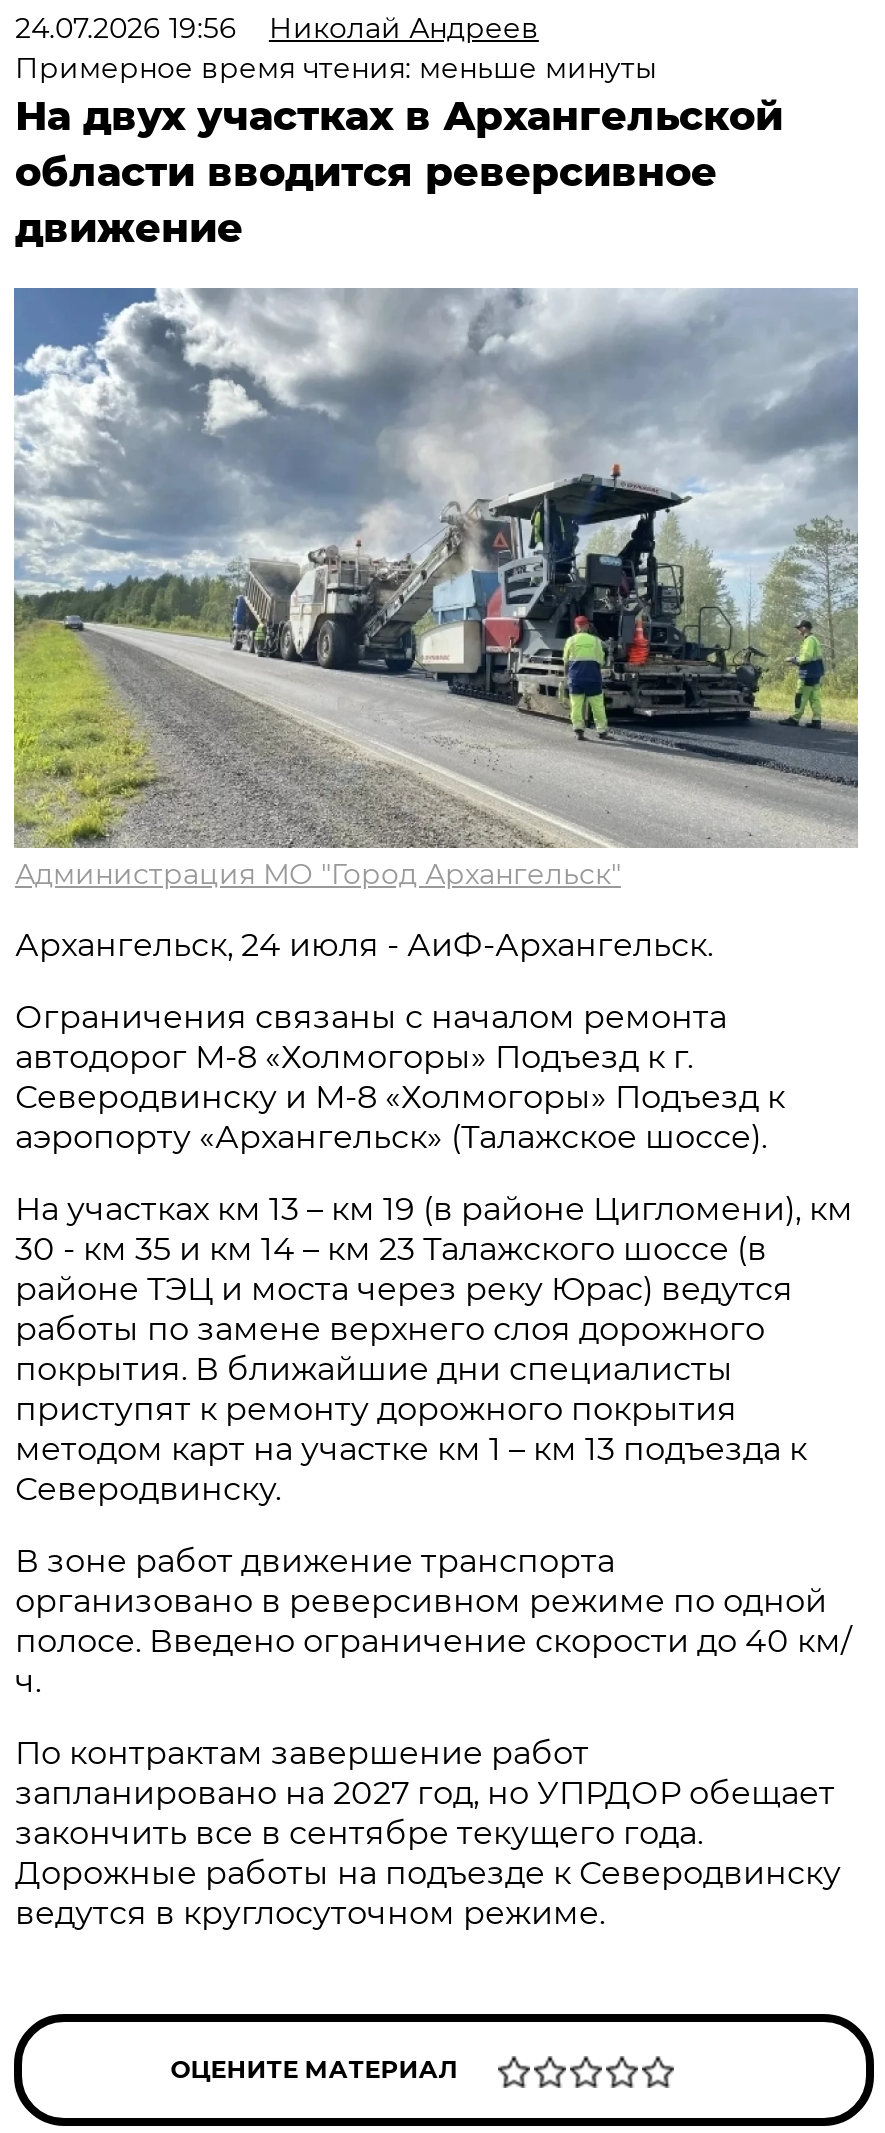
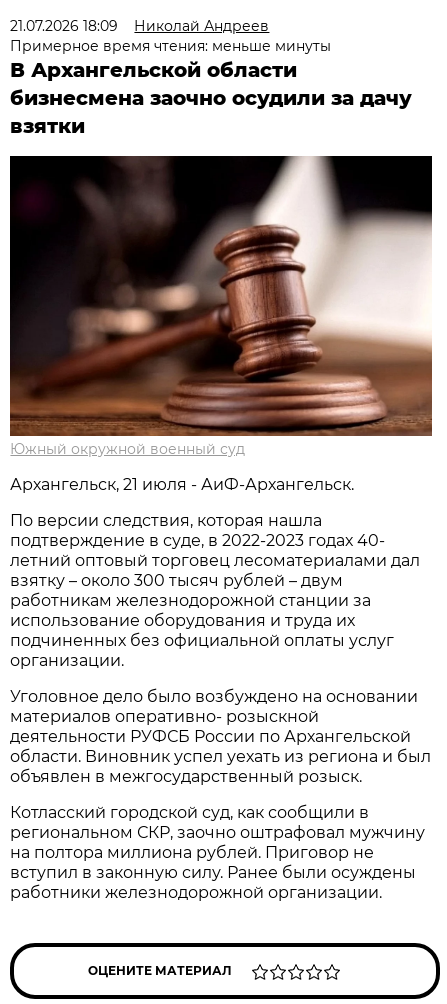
- 24.07.2026 19:56 Николай Андреев
+ 21.07.2026 18:09 Николай Андреев

- На двух участках в Архангельской
- области вводится реверсивное
- движение
+ В Архангельской области
+ бизнесмена заочно осудили за дачу
+ взятки

- [image]
- Администрация МО "Город Архангельск"
- Архангельск, 24 июля - АиФ-Архангельск.
- Ограничения связаны с началом ремонта
- автодорог М-8 «Холмогоры» Подъезд к г.
- Северодвинску и М-8 «Холмогоры» Подъезд к
- аэропорту «Архангельск» (Талажское шоссе).
- На участках км 13 – км 19 (в районе Цигломени), км
- 30 - км 35 и км 14 – км 23 Талажского шоссе (в
- районе ТЭЦ и моста через реку Юрас) ведутся
- работы по замене верхнего слоя дорожного
- покрытия. В ближайшие дни специалисты
- приступят к ремонту дорожного покрытия
- методом карт на участке км 1 – км 13 подъезда к
- Северодвинску.
- В зоне работ движение транспорта
- организовано в реверсивном режиме по одной
- полосе. Введено ограничение скорости до 40 км/
- ч.
- По контрактам завершение работ
- запланировано на 2027 год, но УПРДОР обещает
- закончить все в сентябре текущего года.
- Дорожные работы на подъезде к Северодвинску
- ведутся в круглосуточном режиме.
+ [image]
+ Южный окружной военный суд
+ Архангельск, 21 июля - АиФ-Архангельск.
+ По версии следствия, которая нашла
+ подтверждение в суде, в 2022-2023 годах 40-
+ летний оптовый торговец лесоматериалами дал
+ взятку – около 300 тысяч рублей – двум
+ работникам железнодорожной станции за
+ использование оборудования и труда их
+ подчиненных без официальной оплаты услуг
+ организации.
+ Уголовное дело было возбуждено на основании
+ материалов оперативно- розыскной
+ деятельности РУФСБ России по Архангельской
+ области. Виновник успел уехать из региона и был
+ объявлен в межгосударственный розыск.
+ Котласский городской суд, как сообщили в
+ региональном СКР, заочно оштрафовал мужчину
+ на полтора миллиона рублей. Приговор не
+ вступил в законную силу. Ранее были осуждены
+ работники железнодорожной организации.
